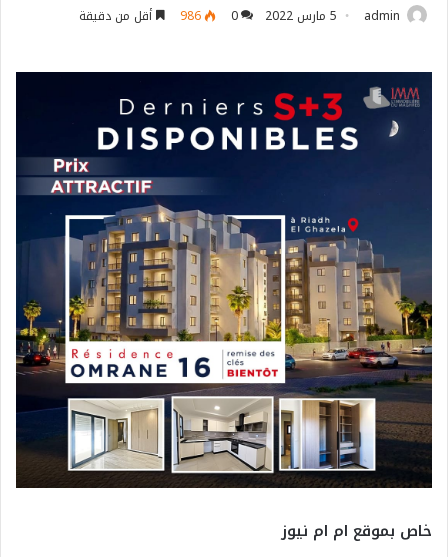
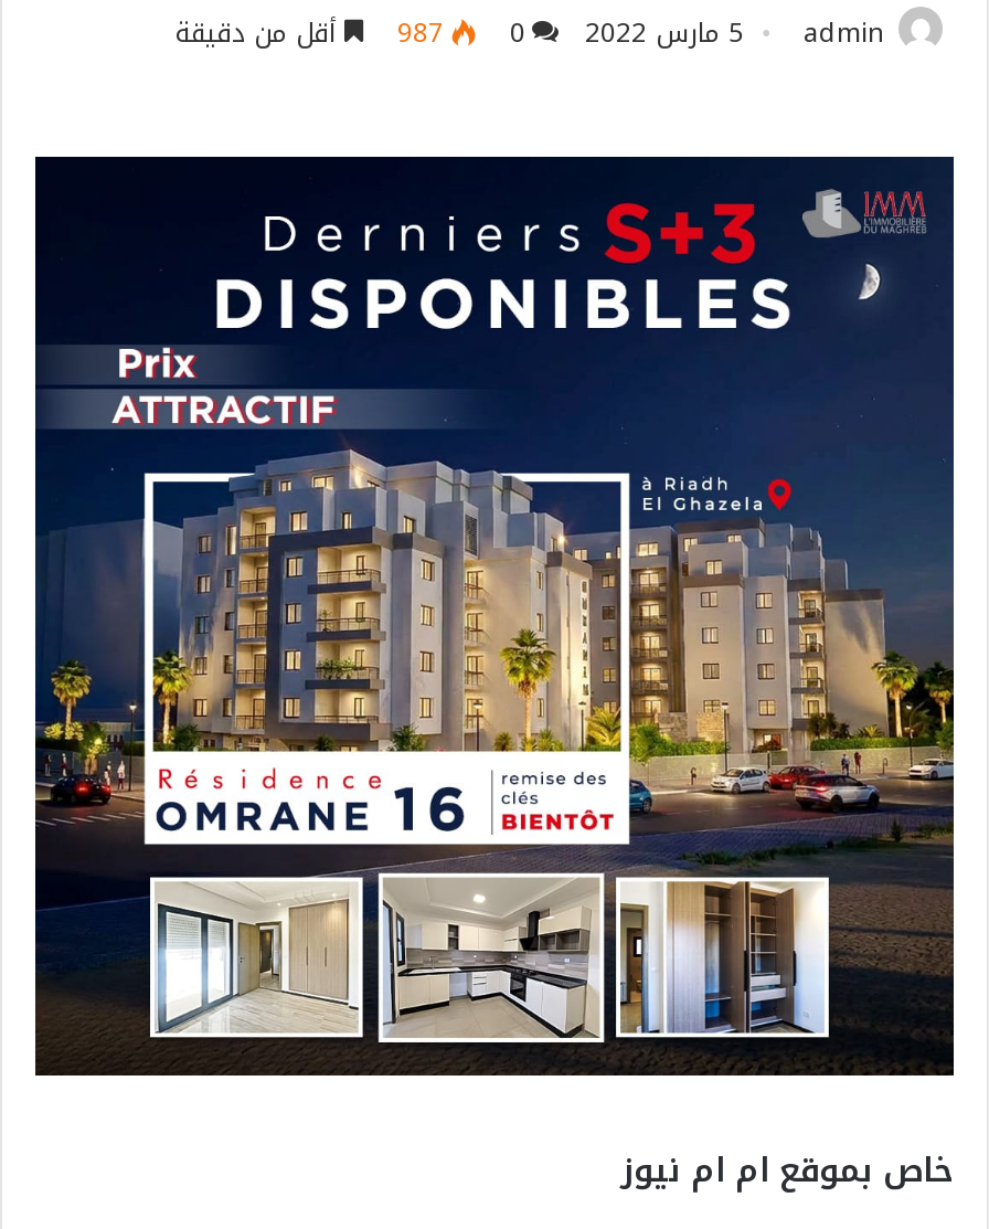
- 0 986 أقل من دقيقة
+ 0 987 أقل من دقيقة
